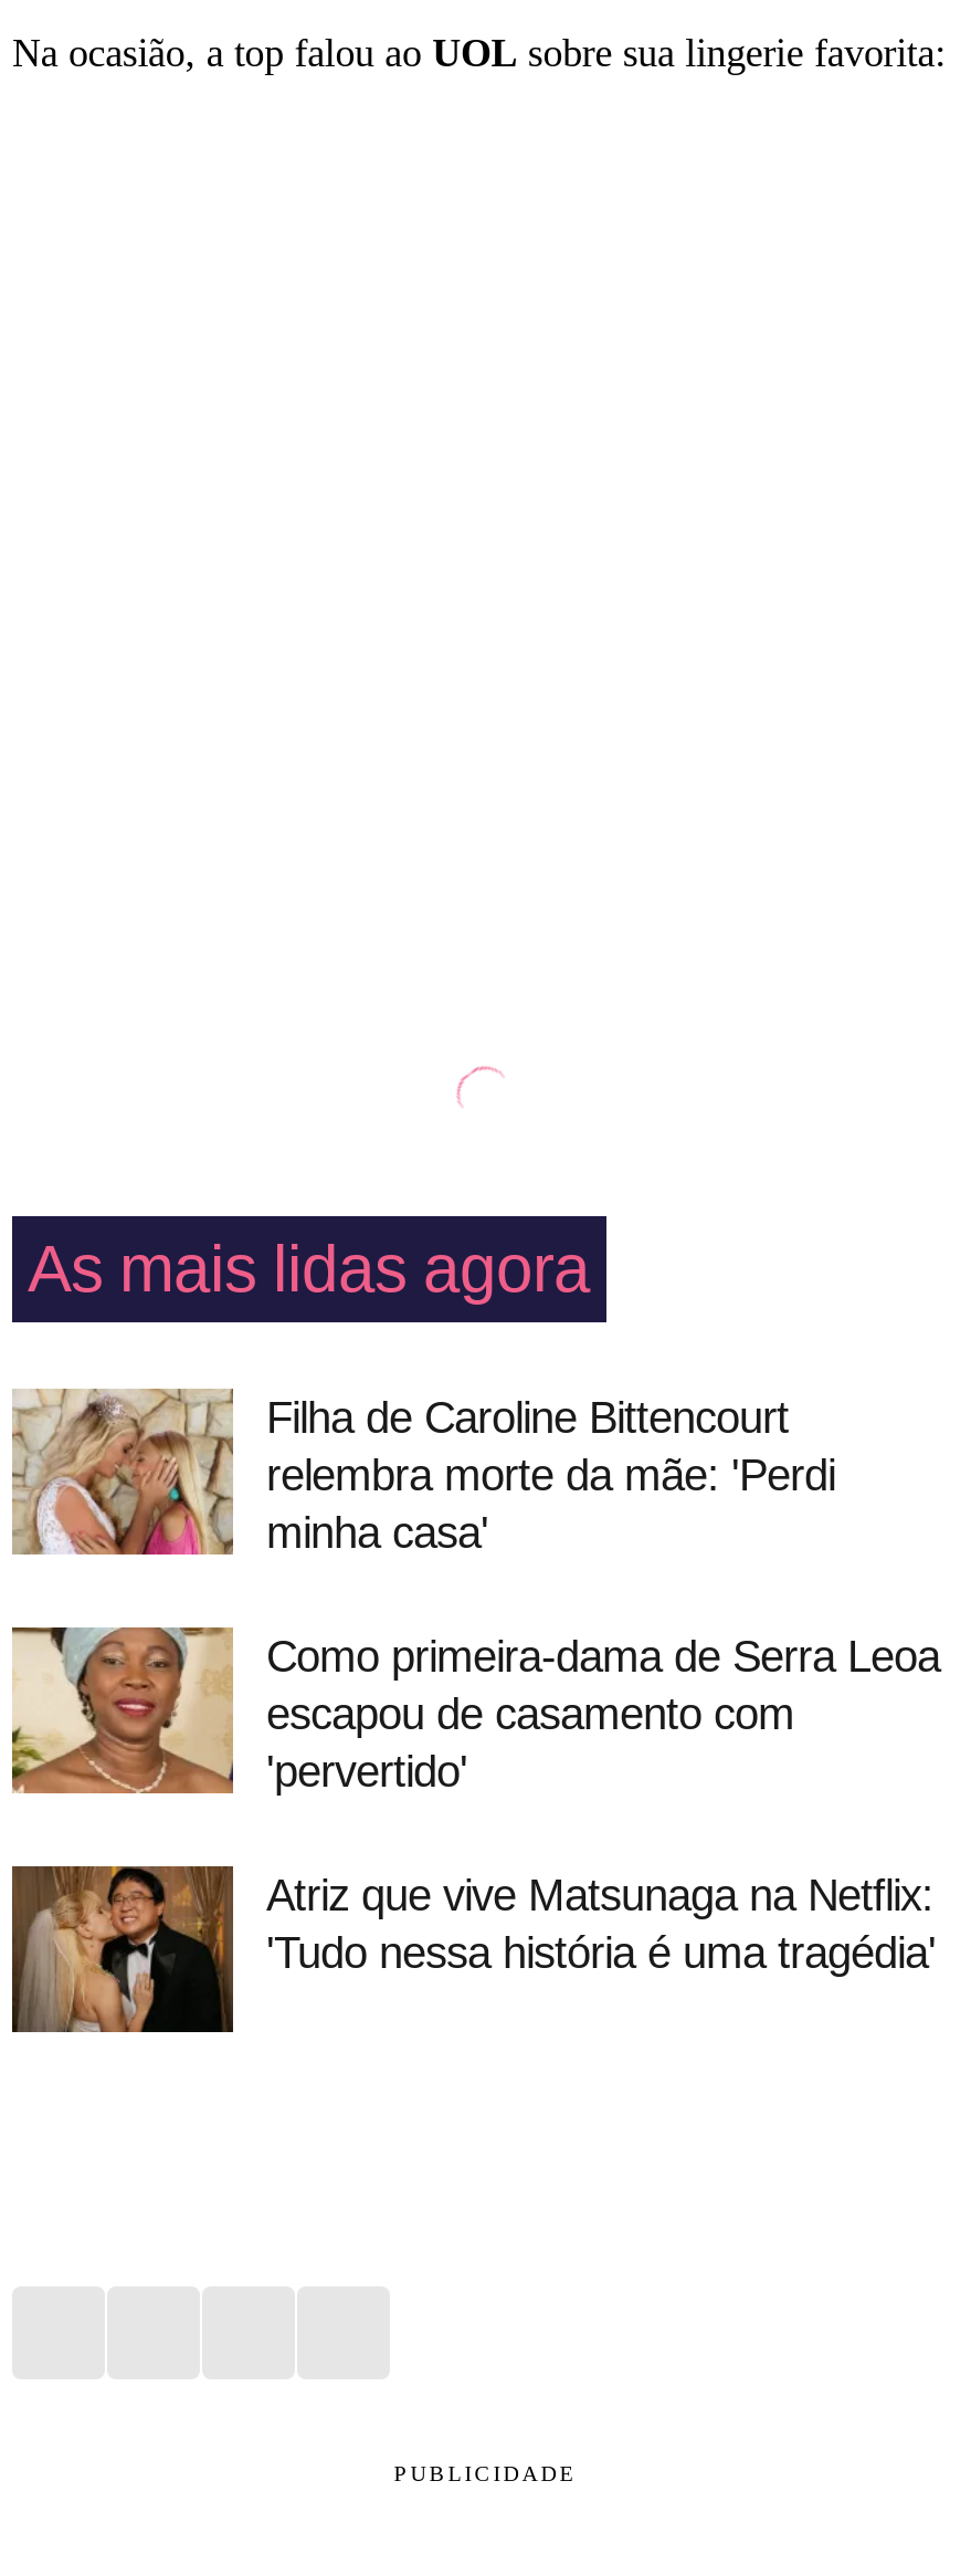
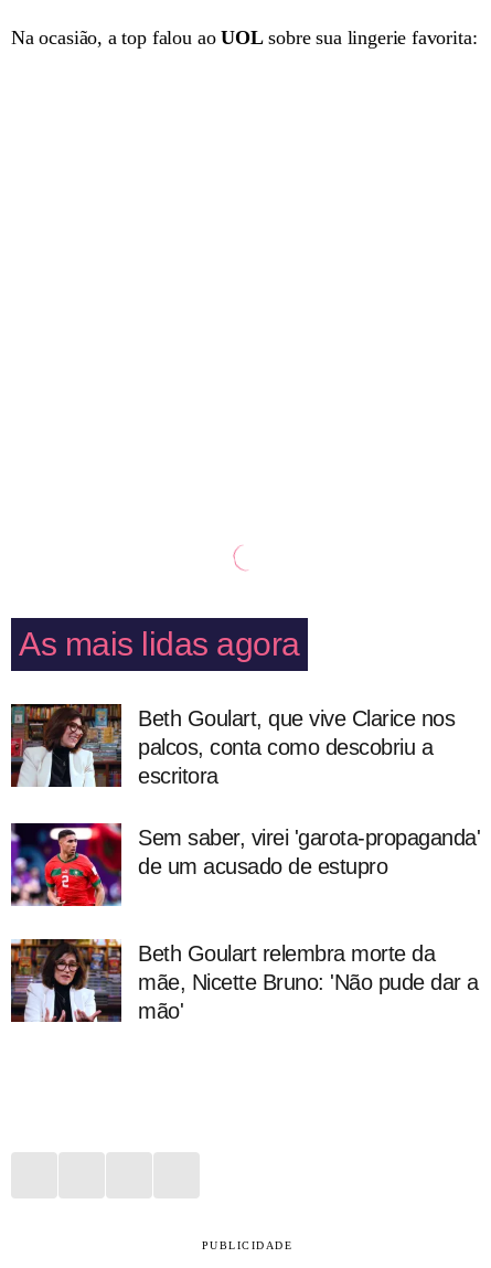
- [image]
- Filha de Caroline Bittencourt
- relembra morte da mãe: 'Perdi
- minha casa'
+ [image]
+ Beth Goulart, que vive Clarice nos
+ palcos, conta como descobriu a
+ escritora

- [image]
- Como primeira-dama de Serra Leoa
- escapou de casamento com
- 'pervertido'
+ [image]
+ Sem saber, virei 'garota-propaganda'
+ de um acusado de estupro

- [image]
- Atriz que vive Matsunaga na Netflix:
- 'Tudo nessa história é uma tragédia'
+ [image]
+ Beth Goulart relembra morte da
+ mãe, Nicette Bruno: 'Não pude dar a
+ mão'
